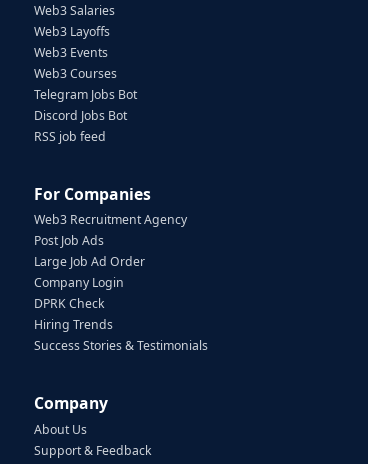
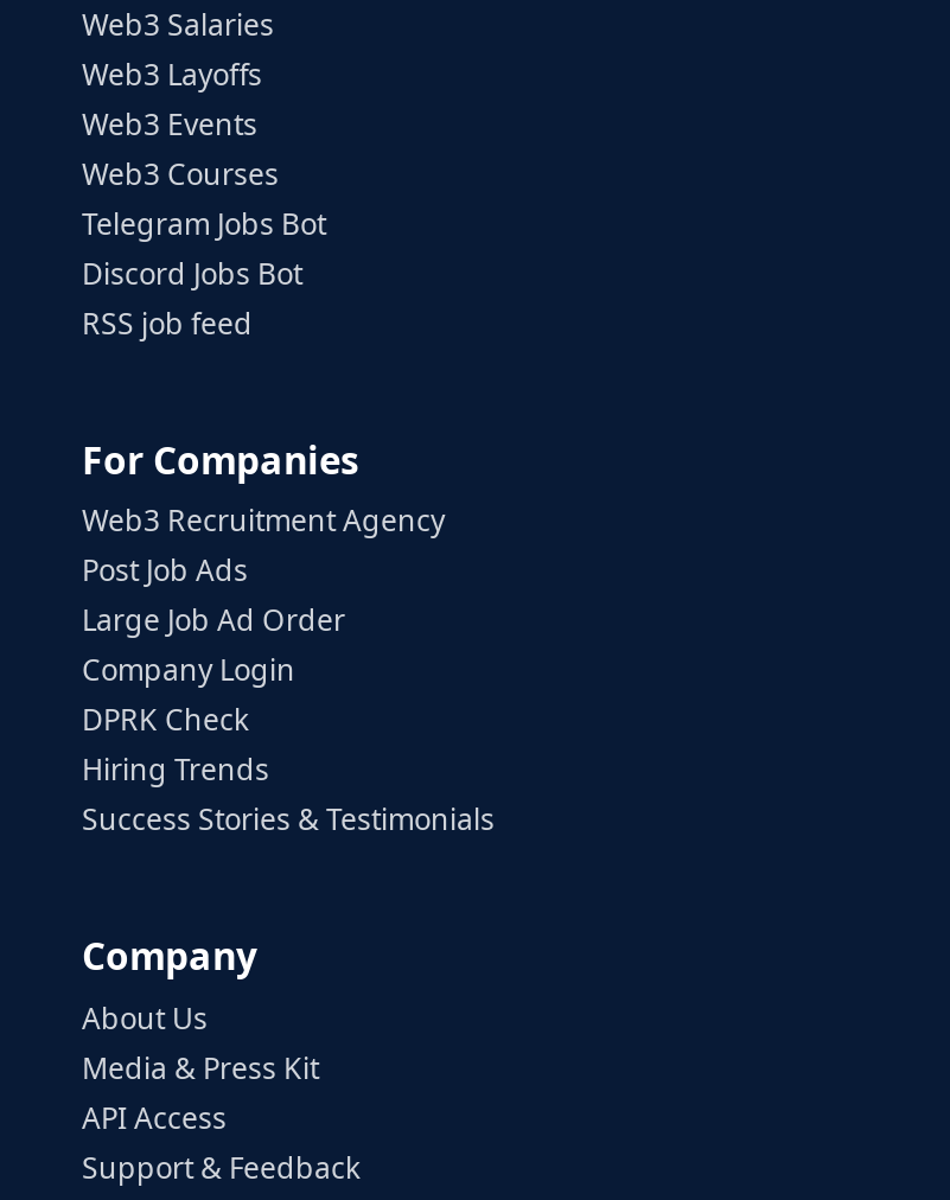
+ Media & Press Kit
+ API Access
